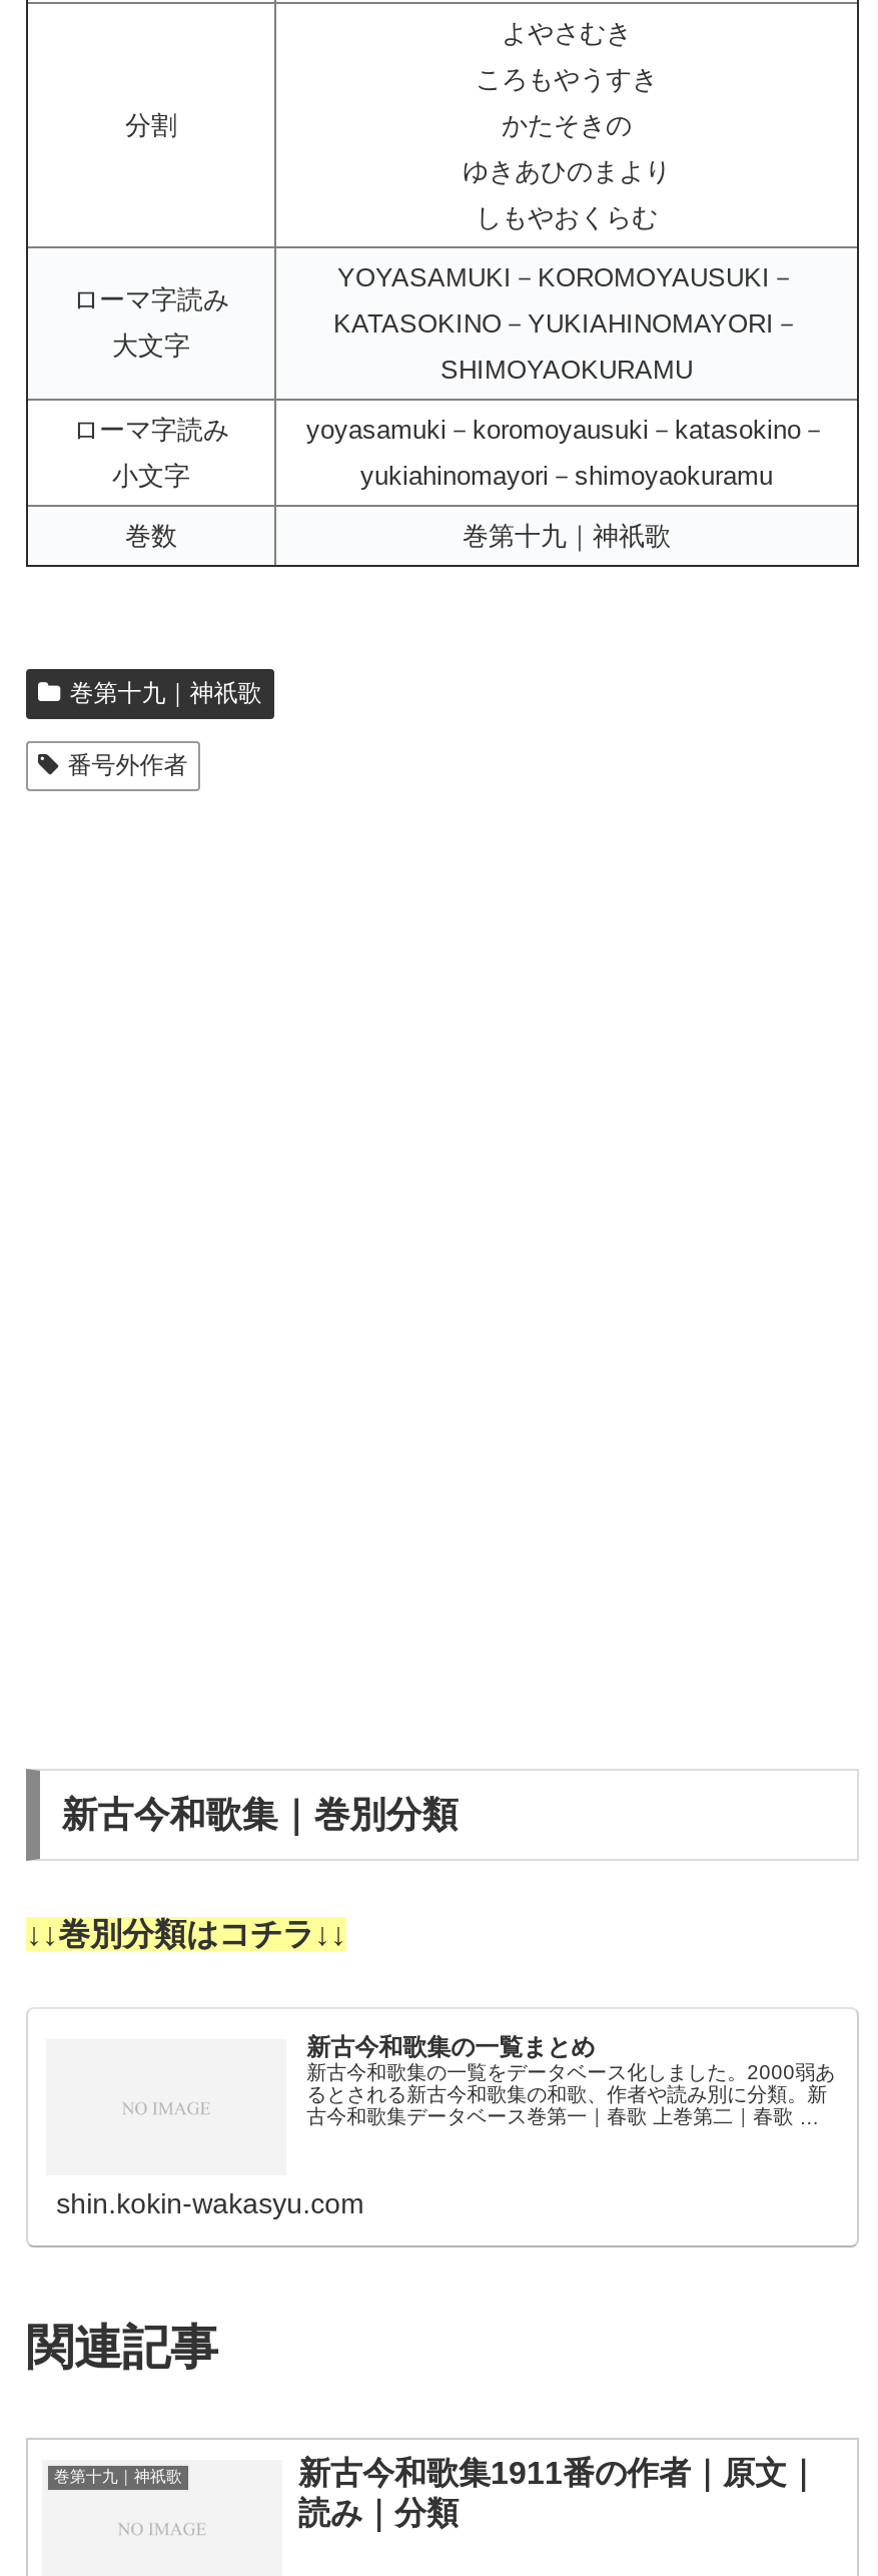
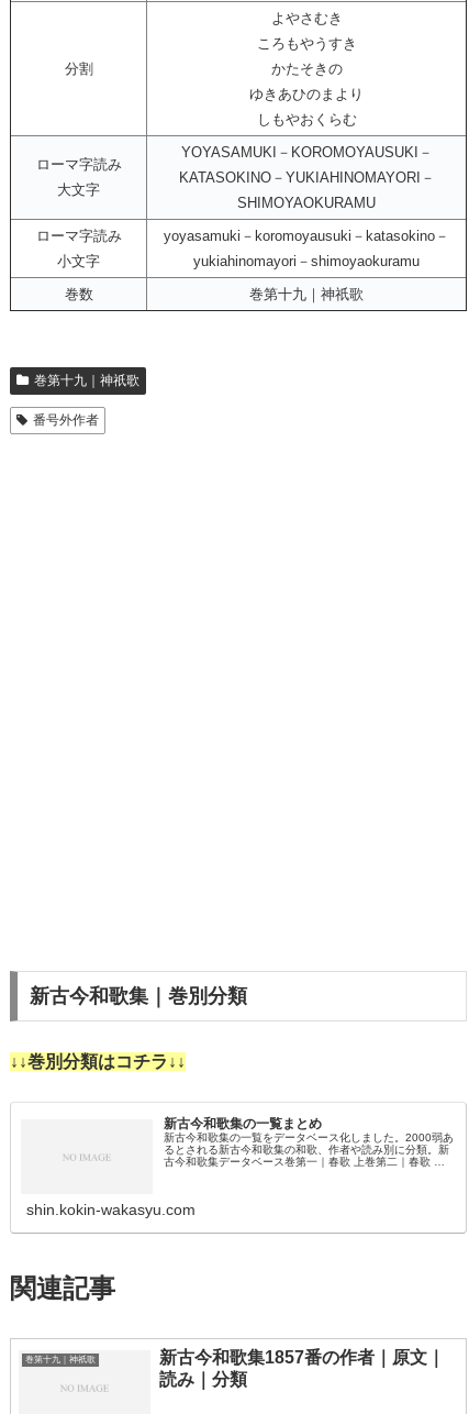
- 新古今和歌集1911番の作者｜原文｜
+ 新古今和歌集1857番の作者｜原文｜
